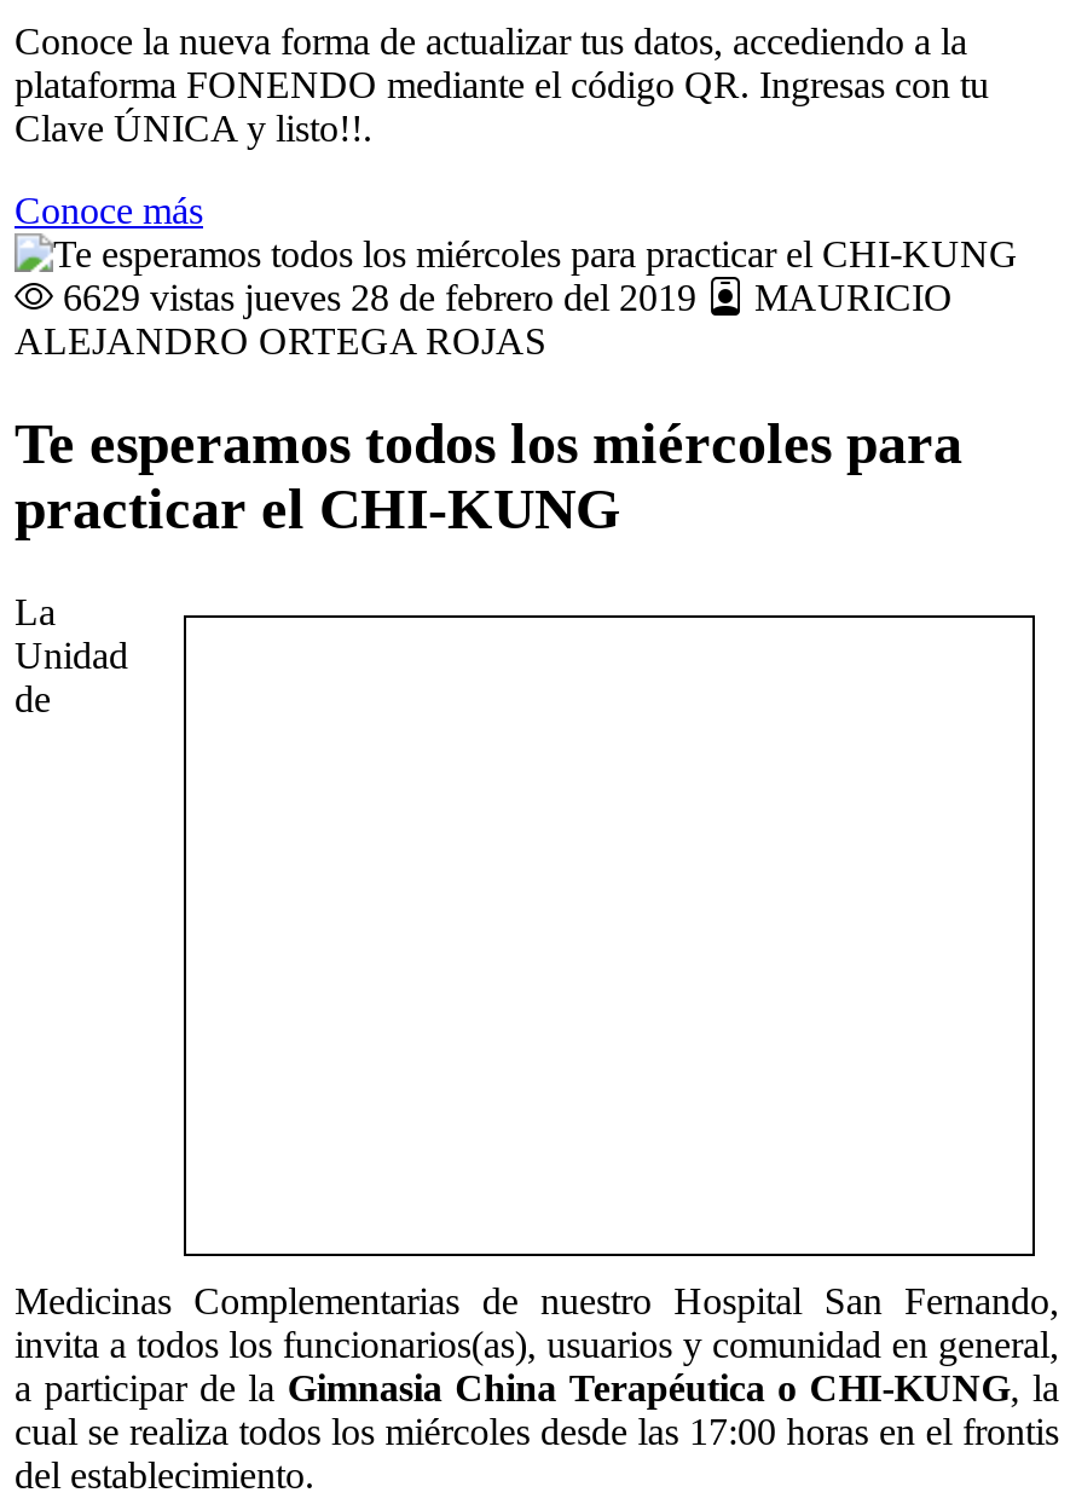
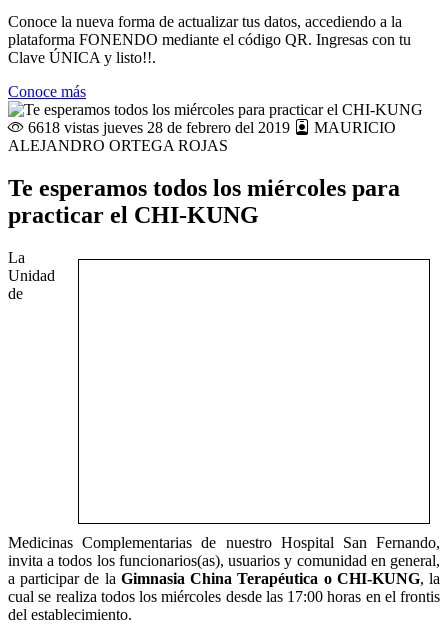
- 6629 vistas jueves 28 de febrero del 2019
+ 6618 vistas jueves 28 de febrero del 2019
